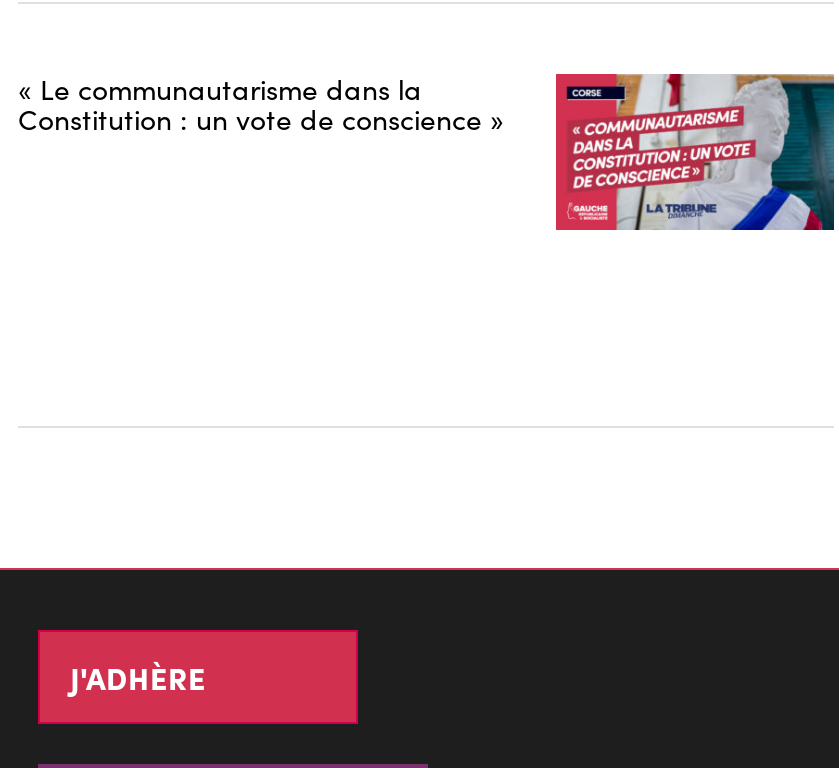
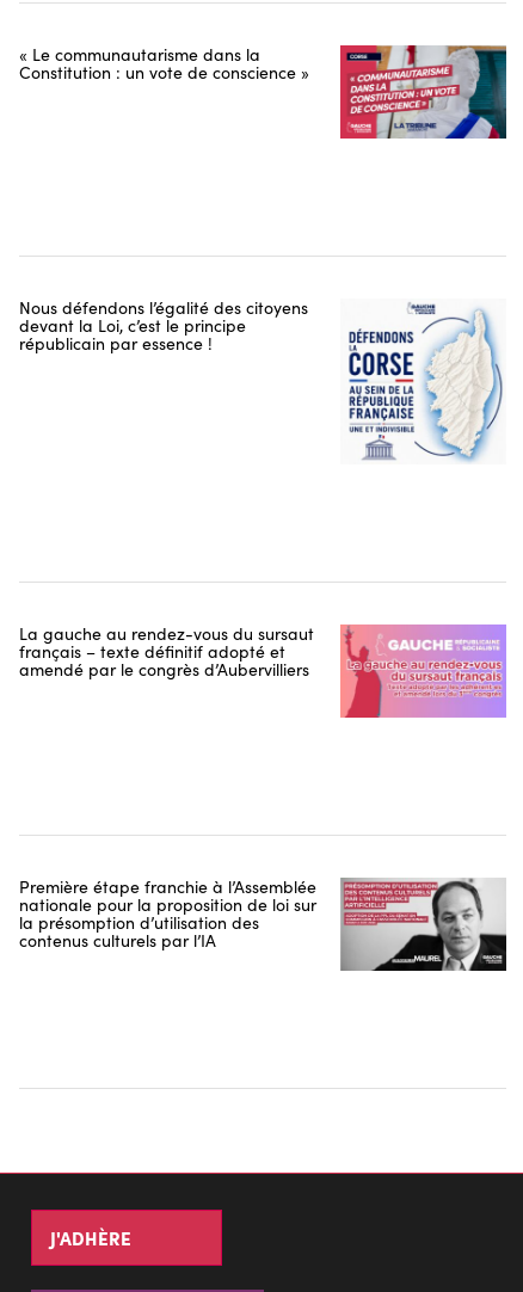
+ [image]
+ Nous défendons l’égalité des citoyens
+ devant la Loi, c’est le principe
+ républicain par essence !

+ [image]
+ La gauche au rendez-vous du sursaut
+ français – texte définitif adopté et
+ amendé par le congrès d’Aubervilliers

+ [image]
+ Première étape franchie à l’Assemblée
+ nationale pour la proposition de loi sur
+ la présomption d’utilisation des
+ contenus culturels par l’IA
